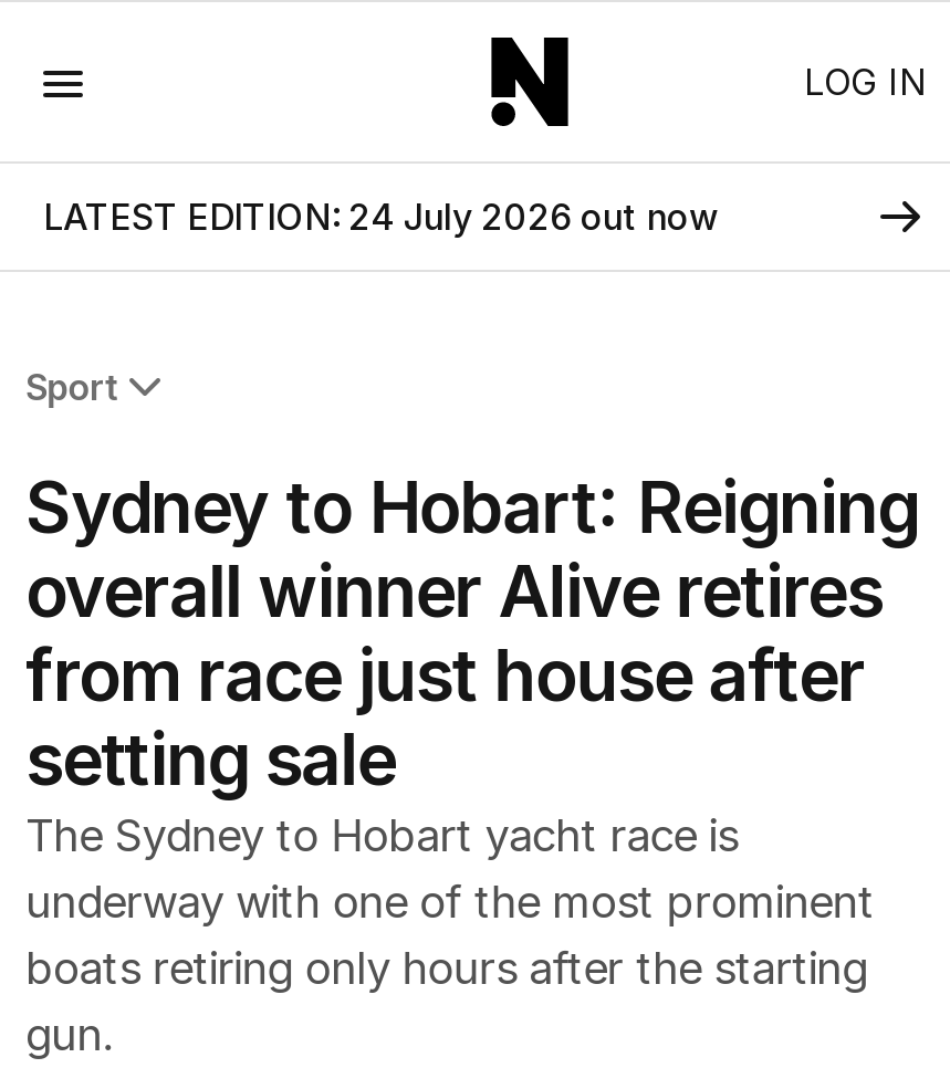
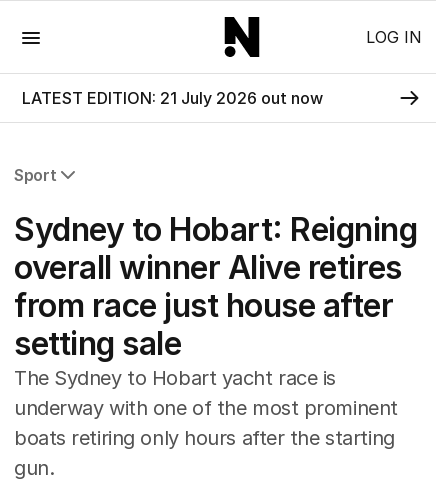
- LATEST EDITION: 24 July 2026 out now
+ LATEST EDITION: 21 July 2026 out now
